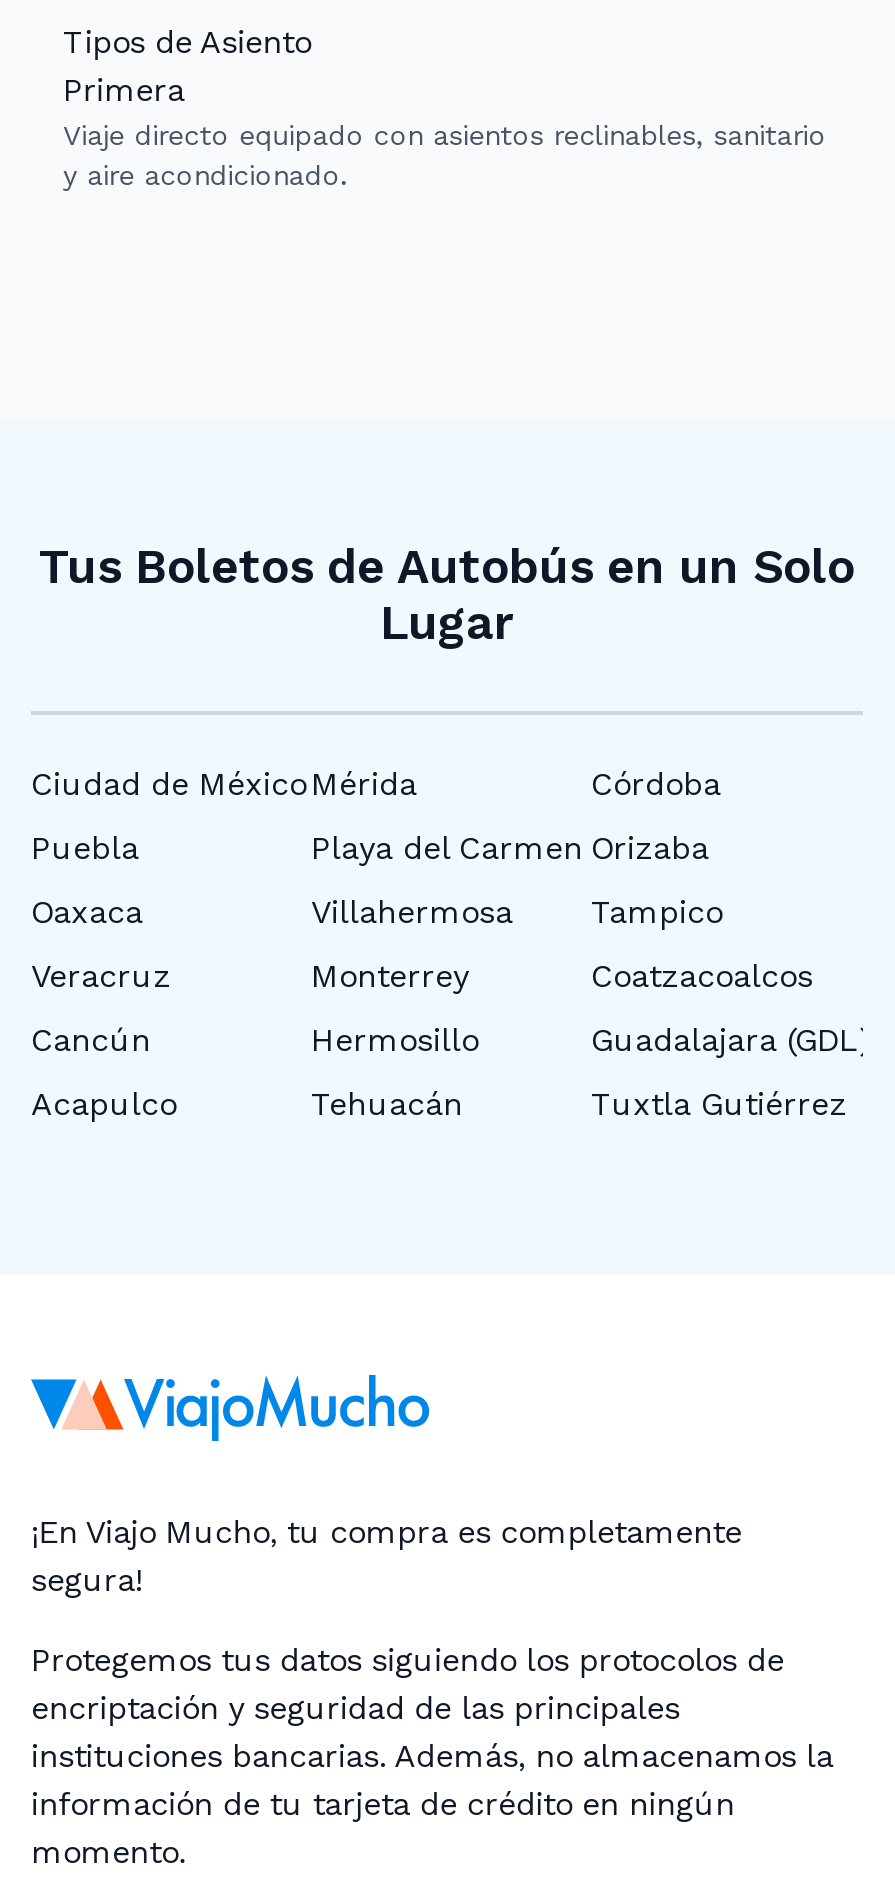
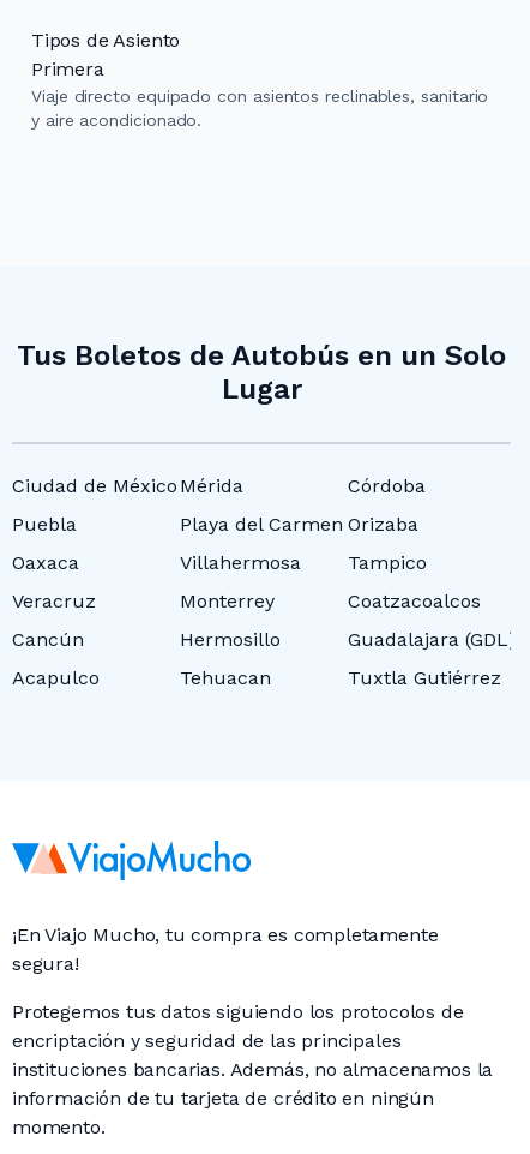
- Tehuacán
+ Tehuacan
